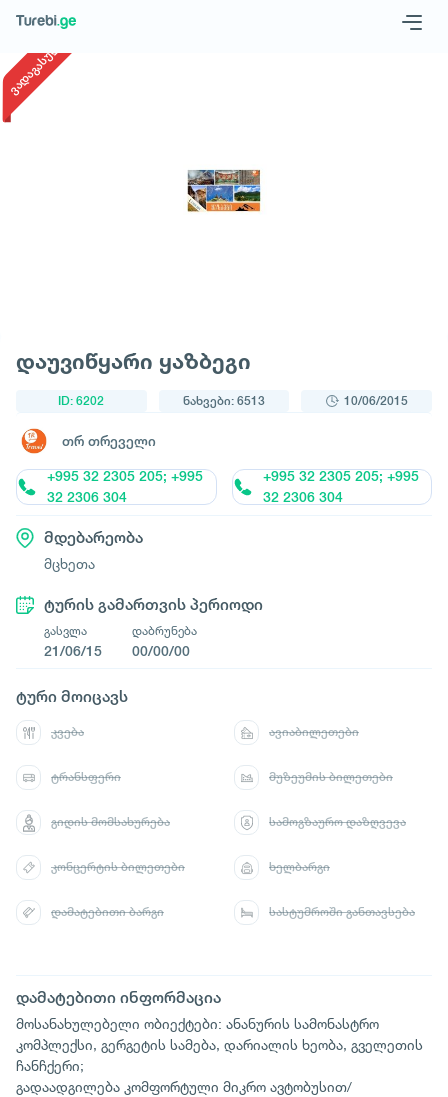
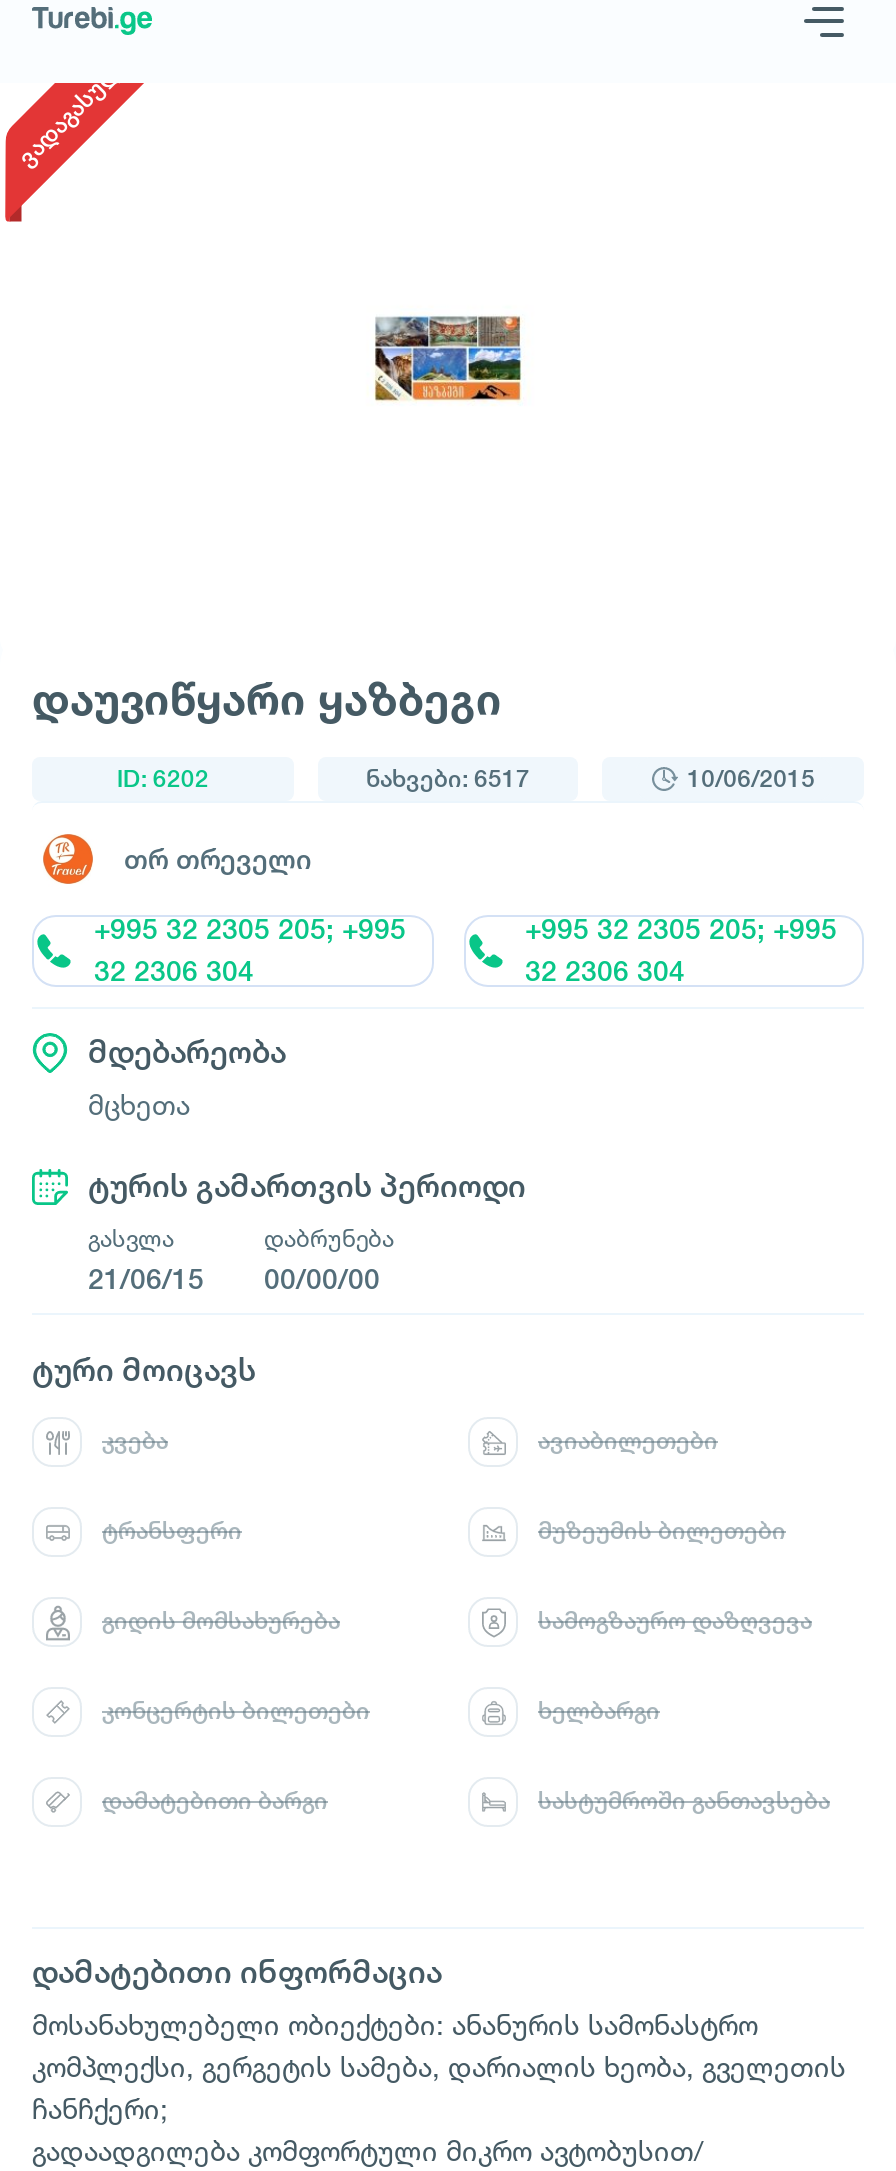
- ნახვები: 6513
+ ნახვები: 6517
